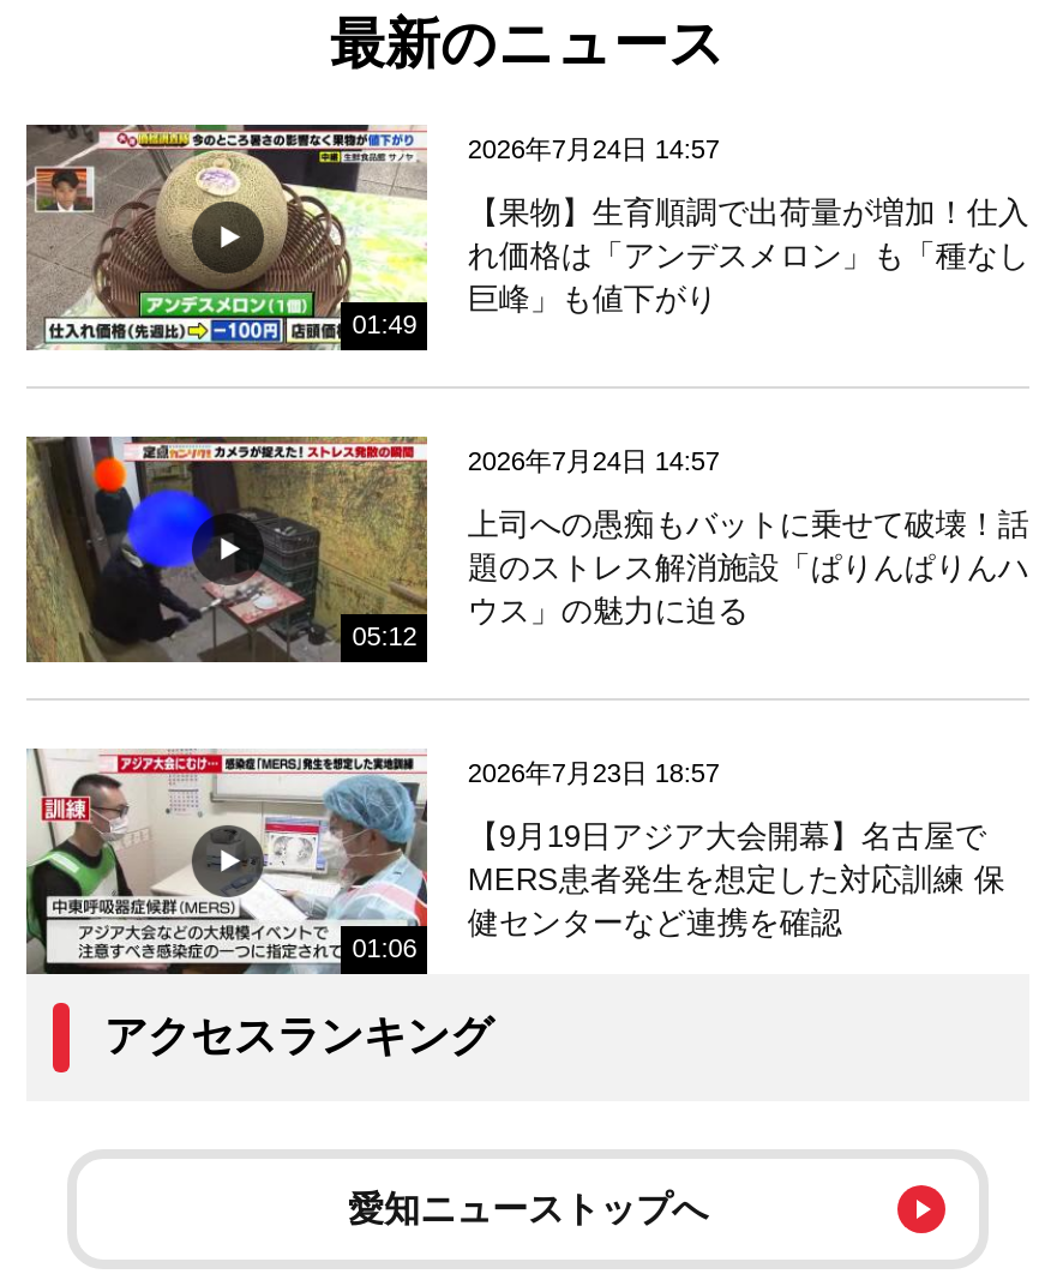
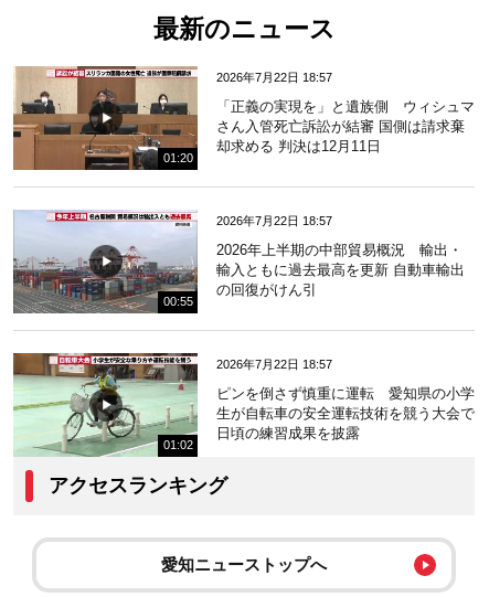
- [image]
- 01:49
+ [image]
+ 01:20

- 2026年7月24日 14:57
+ 2026年7月22日 18:57

- 【果物】生育順調で出荷量が増加！仕入
- れ価格は「アンデスメロン」も「種なし
- 巨峰」も値下がり
+ 「正義の実現を」と遺族側 ウィシュマ
+ さん入管死亡訴訟が結審 国側は請求棄
+ 却求める 判決は12月11日

- [image]
- 05:12
+ [image]
+ 00:55

- 2026年7月24日 14:57
+ 2026年7月22日 18:57

- 上司への愚痴もバットに乗せて破壊！話
- 題のストレス解消施設「ぱりんぱりんハ
- ウス」の魅力に迫る
+ 2026年上半期の中部貿易概況 輸出・
+ 輸入ともに過去最高を更新 自動車輸出
+ の回復がけん引

- [image]
- 01:06
+ [image]
+ 01:02

- 2026年7月23日 18:57
+ 2026年7月22日 18:57

- 【9月19日アジア大会開幕】名古屋で
- MERS患者発生を想定した対応訓練 保
- 健センターなど連携を確認
+ ピンを倒さず慎重に運転 愛知県の小学
+ 生が自転車の安全運転技術を競う大会で
+ 日頃の練習成果を披露
